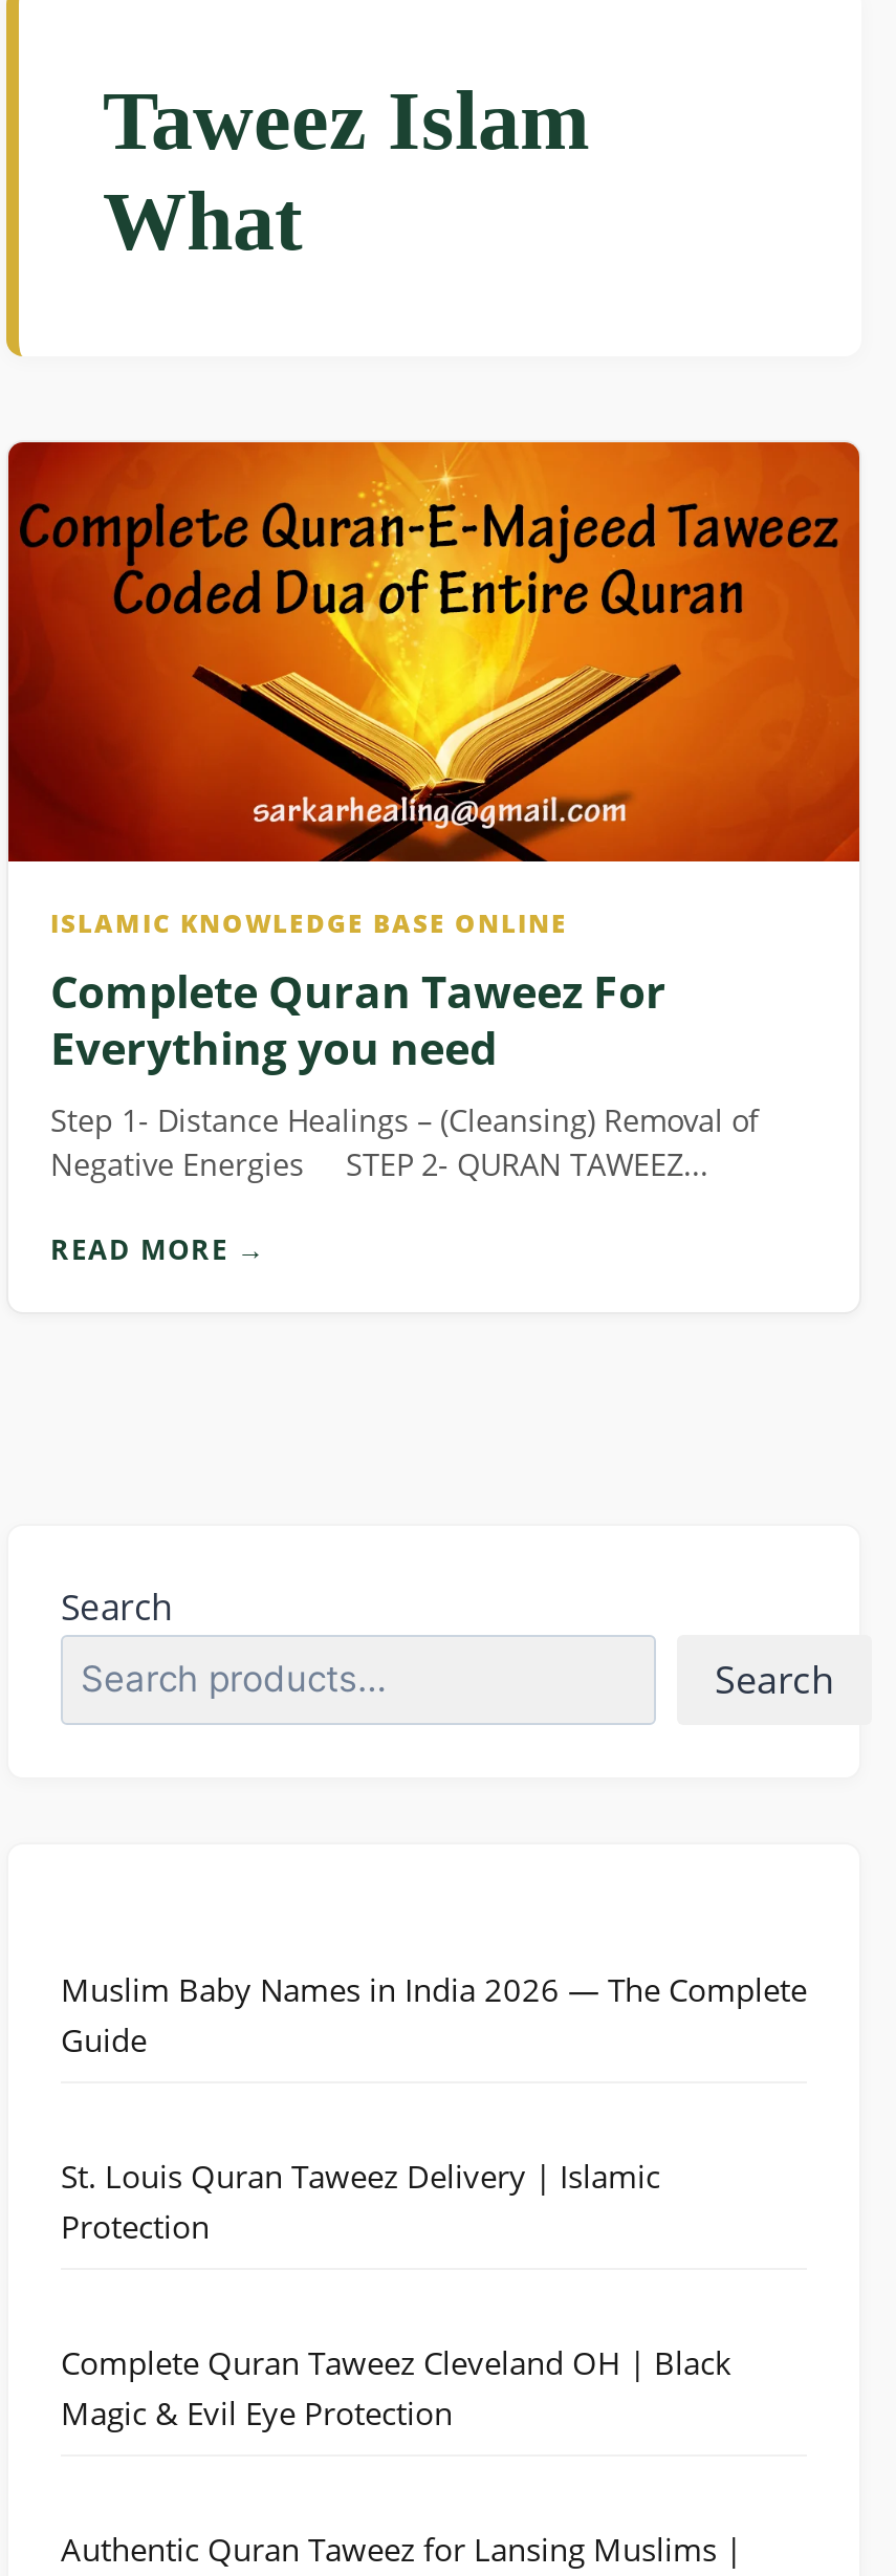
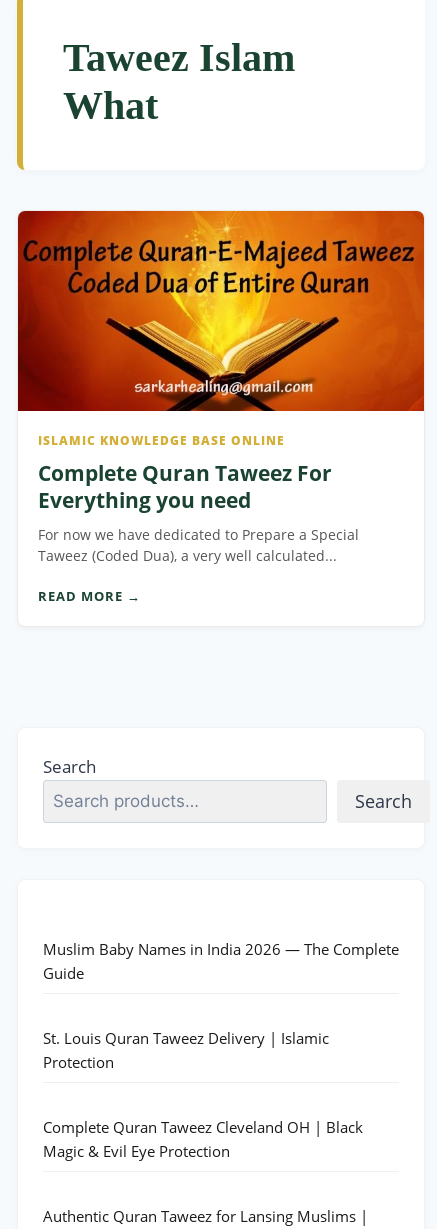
- Step 1- Distance Healings – (Cleansing) Removal of
- Negative Energies STEP 2- QURAN TAWEEZ...
+ For now we have dedicated to Prepare a Special
+ Taweez (Coded Dua), a very well calculated...
